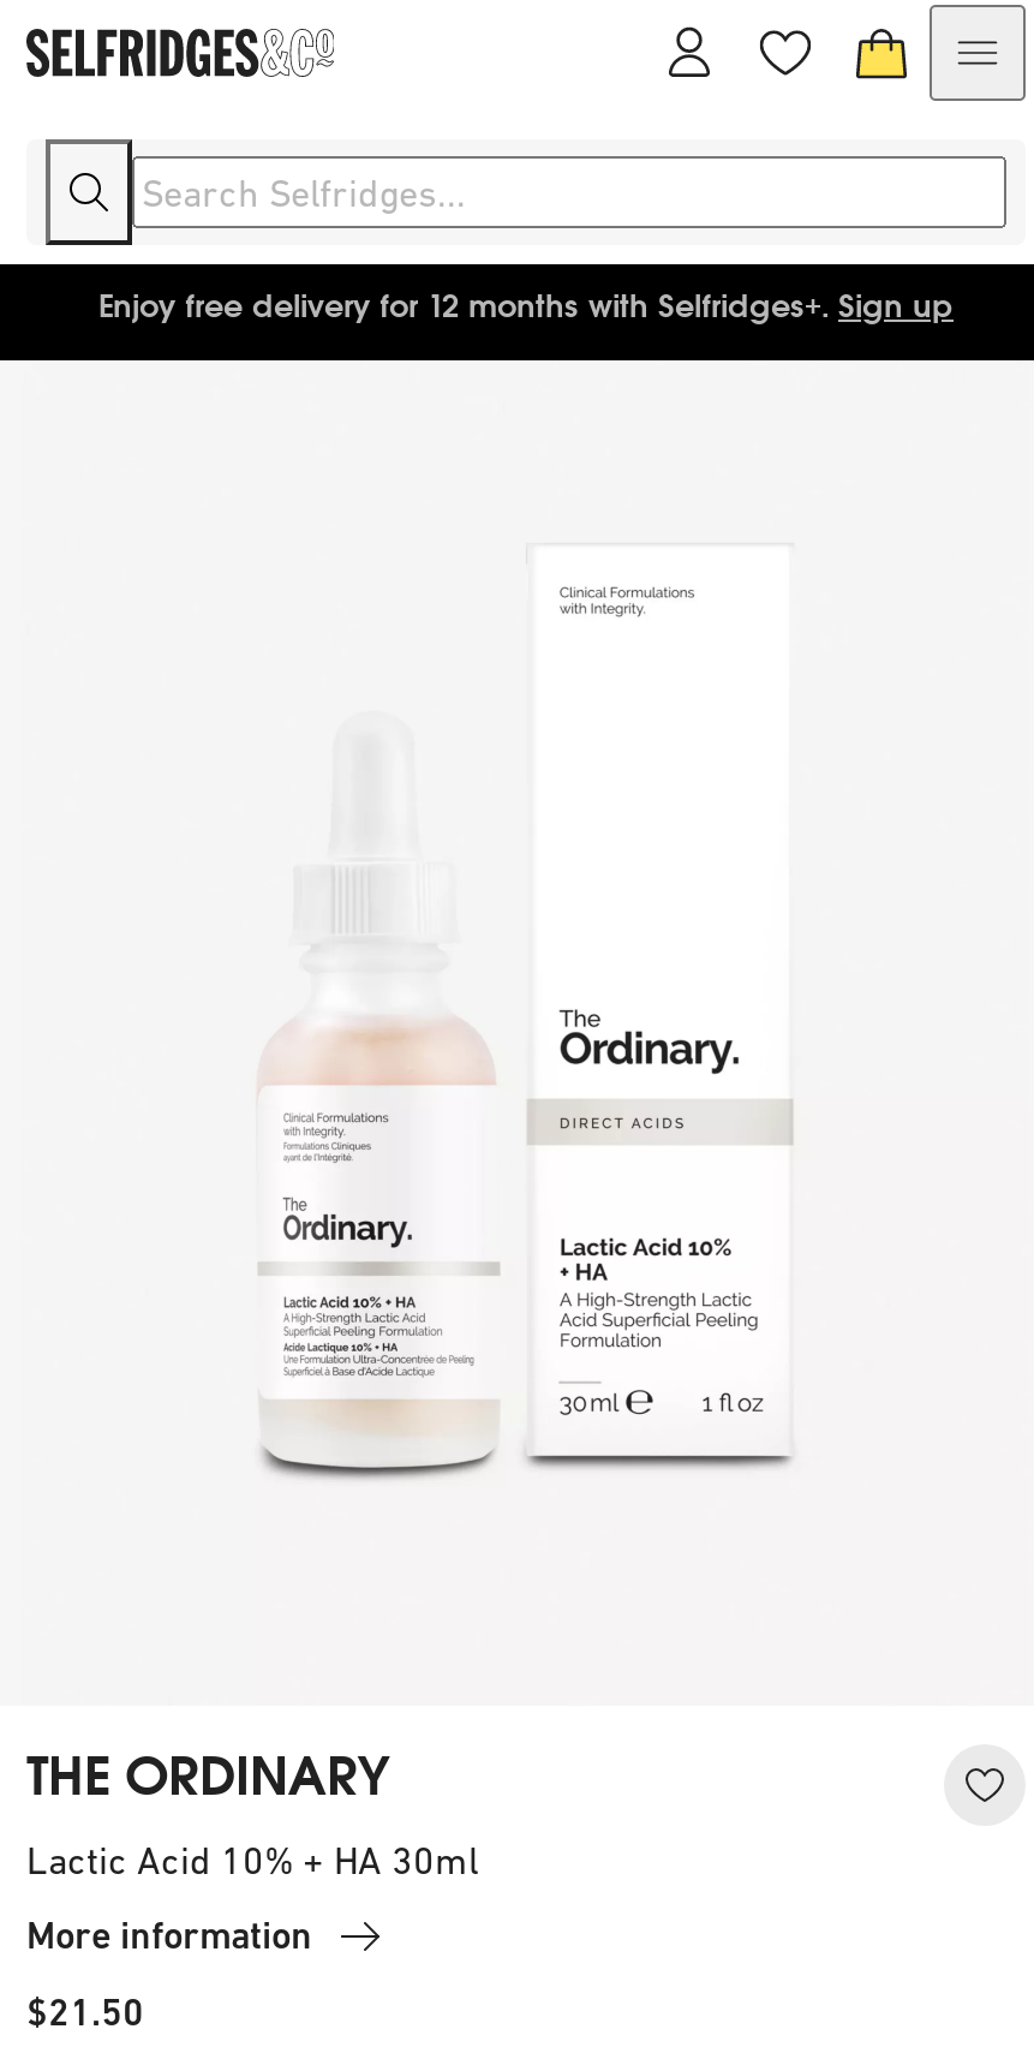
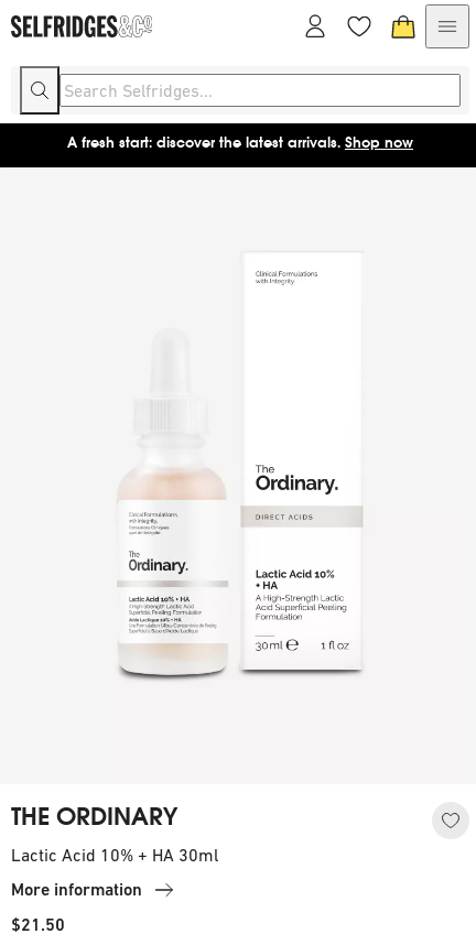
- Enjoy free delivery for 12 months with Selfridges+. Sign up
+ A fresh start: discover the latest arrivals. Shop now
